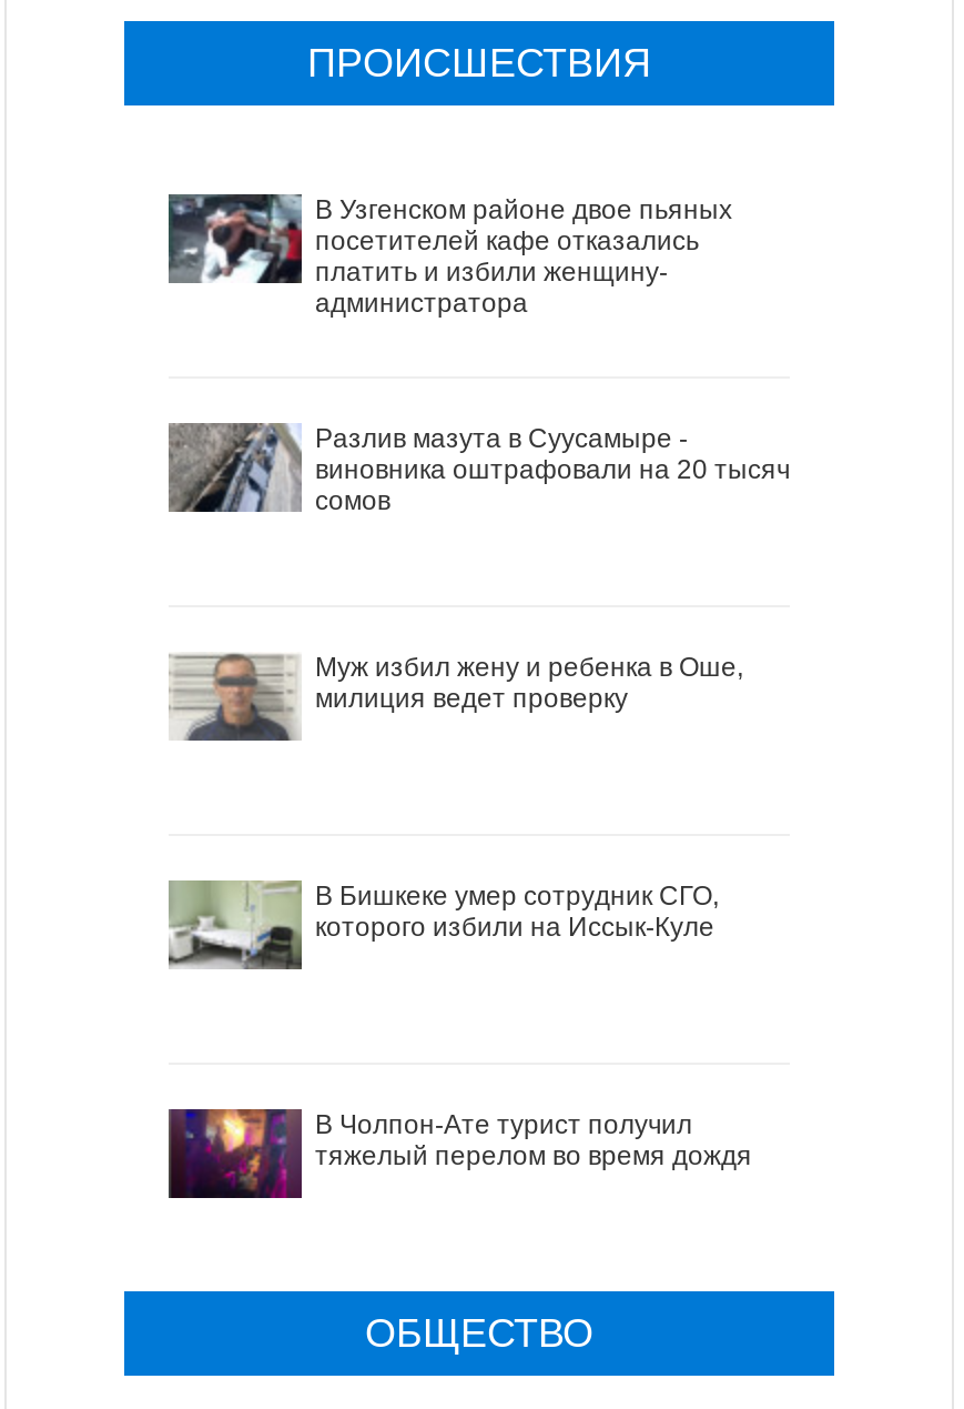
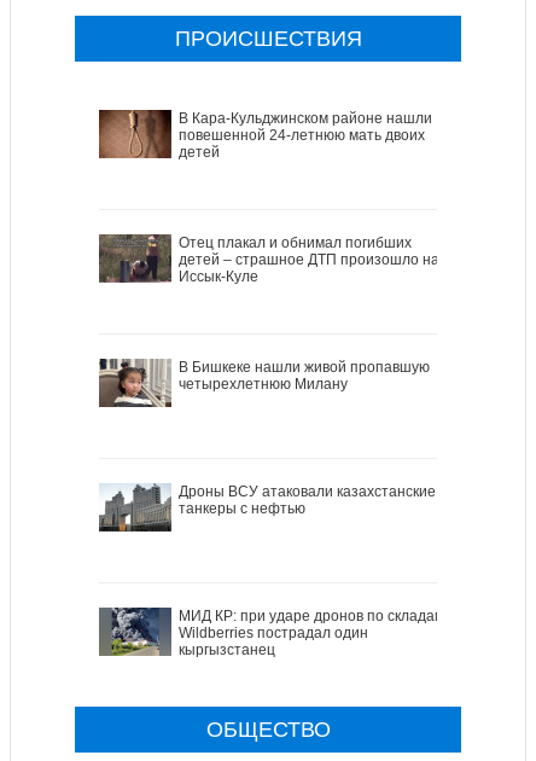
- [image]
- В Узгенском районе двое пьяных
- посетителей кафе отказались
- платить и избили женщину-
- администратора
+ [image]
+ В Кара-Кульджинском районе нашли
+ повешенной 24-летнюю мать двоих
+ детей

- [image]
- Разлив мазута в Суусамыре -
- виновника оштрафовали на 20 тысяч
- сомов
+ [image]
+ Отец плакал и обнимал погибших
+ детей – страшное ДТП произошло на
+ Иссык-Куле

- [image]
- Муж избил жену и ребенка в Оше,
- милиция ведет проверку
+ [image]
+ В Бишкеке нашли живой пропавшую
+ четырехлетнюю Милану

- [image]
- В Бишкеке умер сотрудник СГО,
- которого избили на Иссык-Куле
+ [image]
+ Дроны ВСУ атаковали казахстанские
+ танкеры с нефтью

- [image]
- В Чолпон-Ате турист получил
- тяжелый перелом во время дождя
+ [image]
+ МИД КР: при ударе дронов по складам
+ Wildberries пострадал один
+ кыргызстанец
